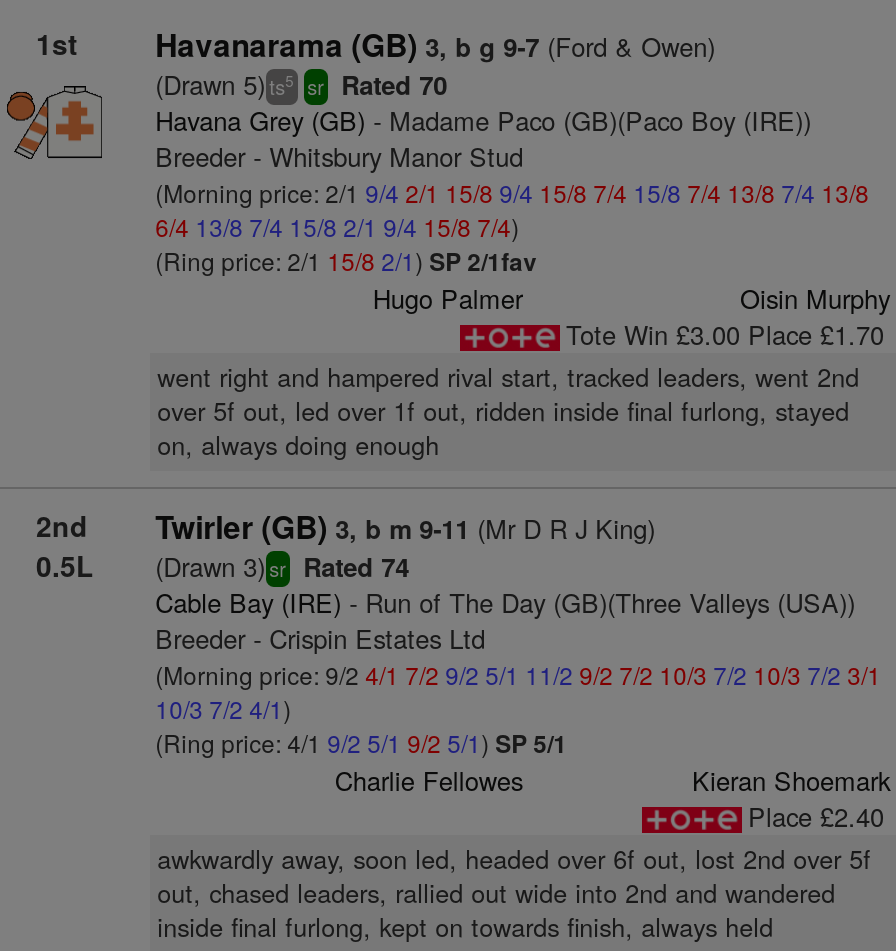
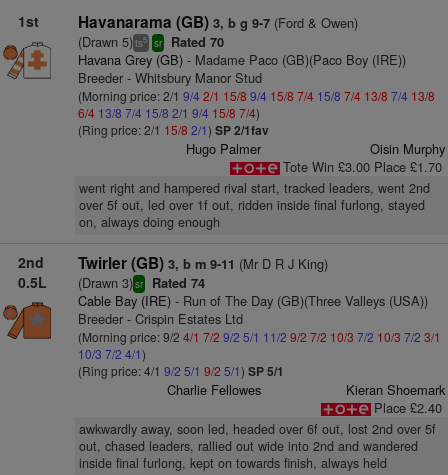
+ [image]
